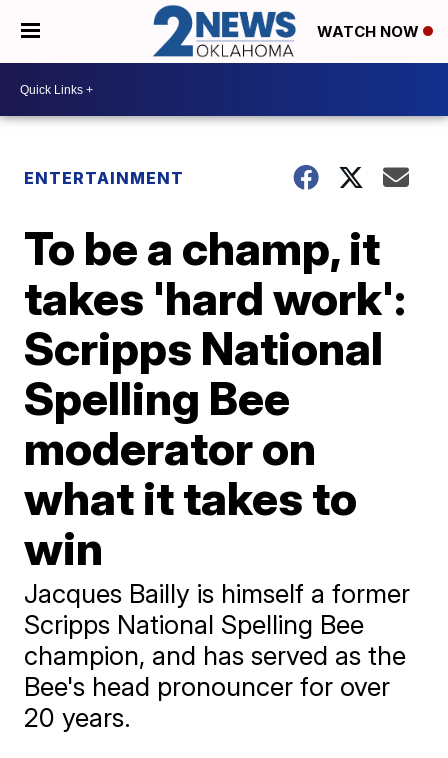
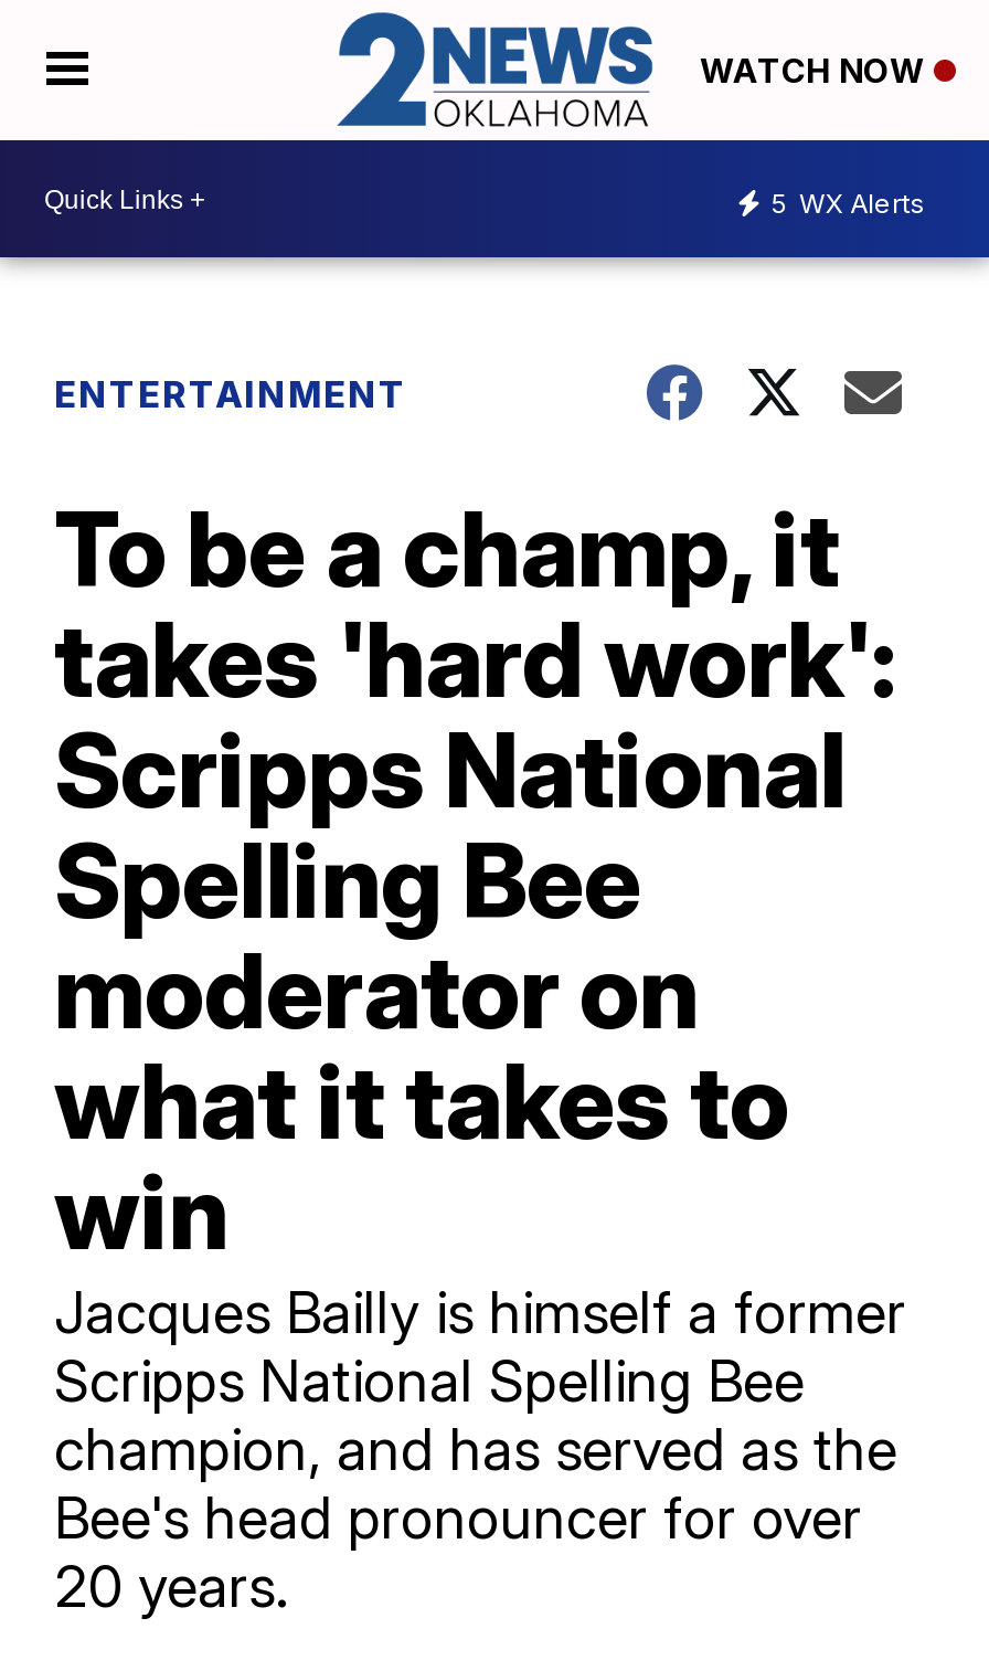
+ 5 WX Alerts
